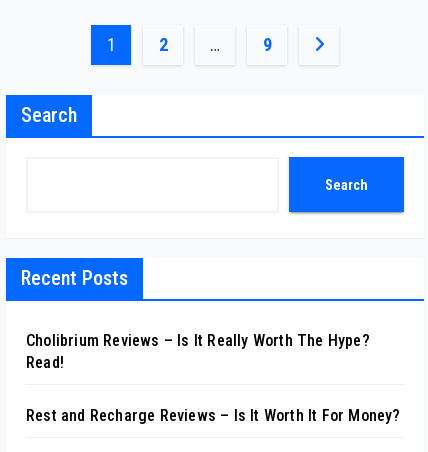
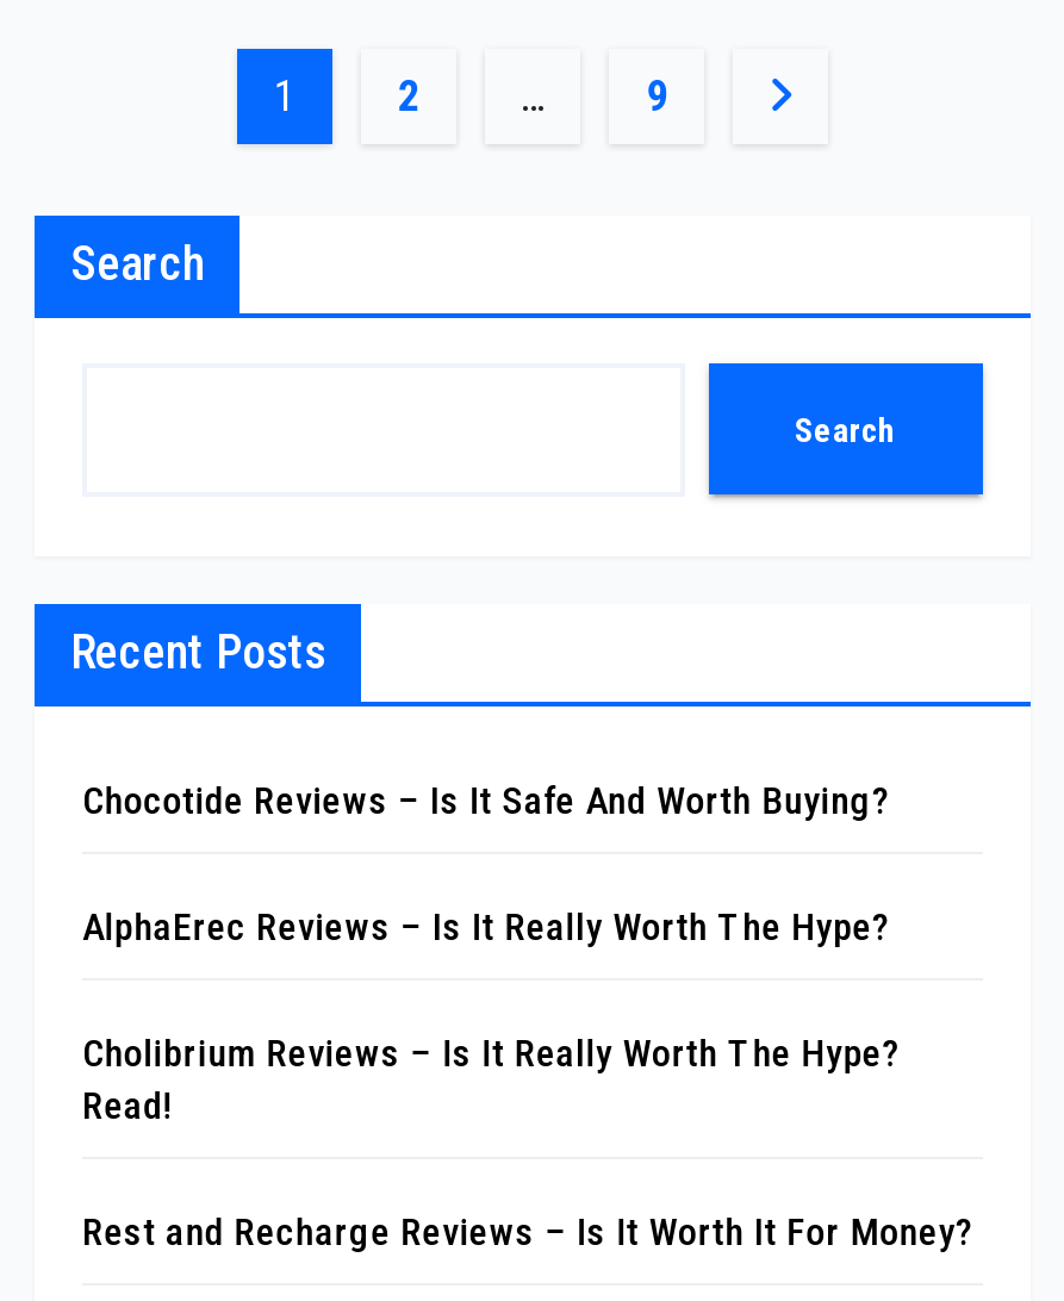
+ Chocotide Reviews – Is It Safe And Worth Buying?
+ AlphaErec Reviews – Is It Really Worth The Hype?
